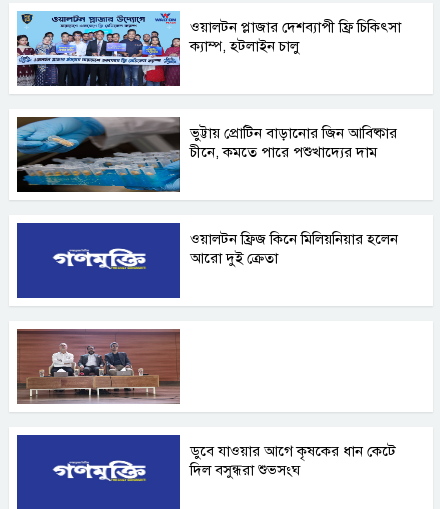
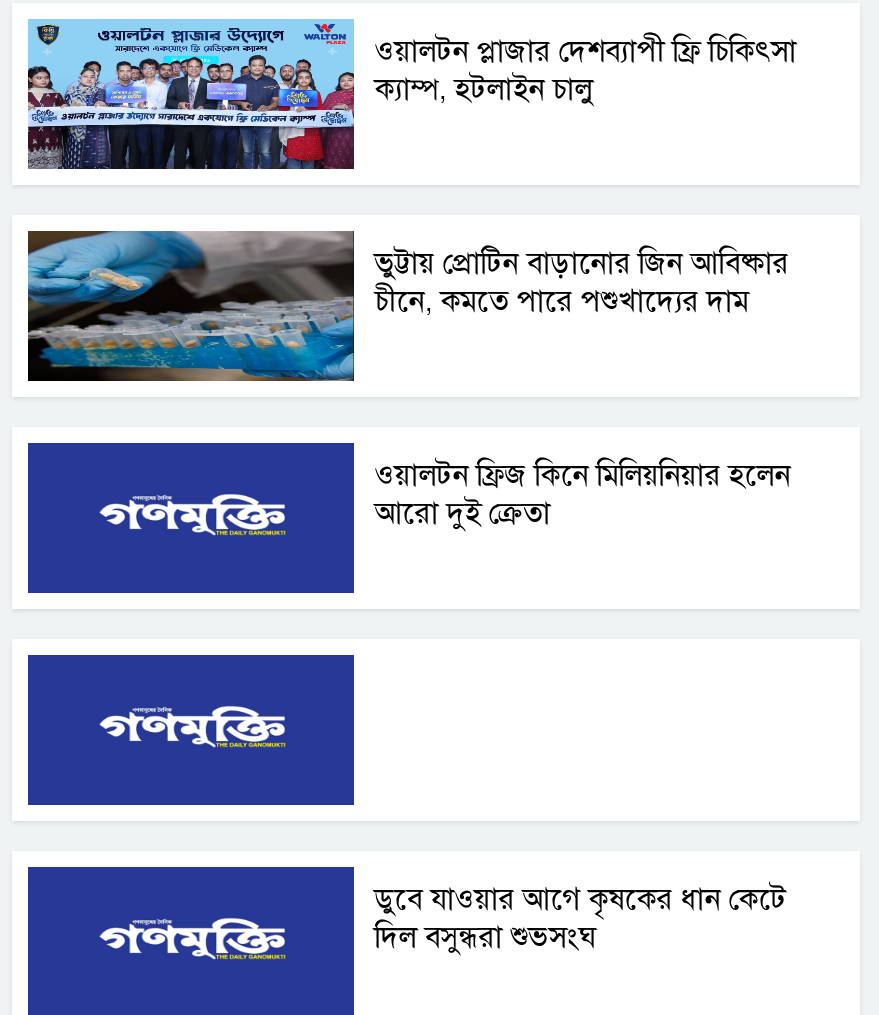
- [image]
+ [image]
